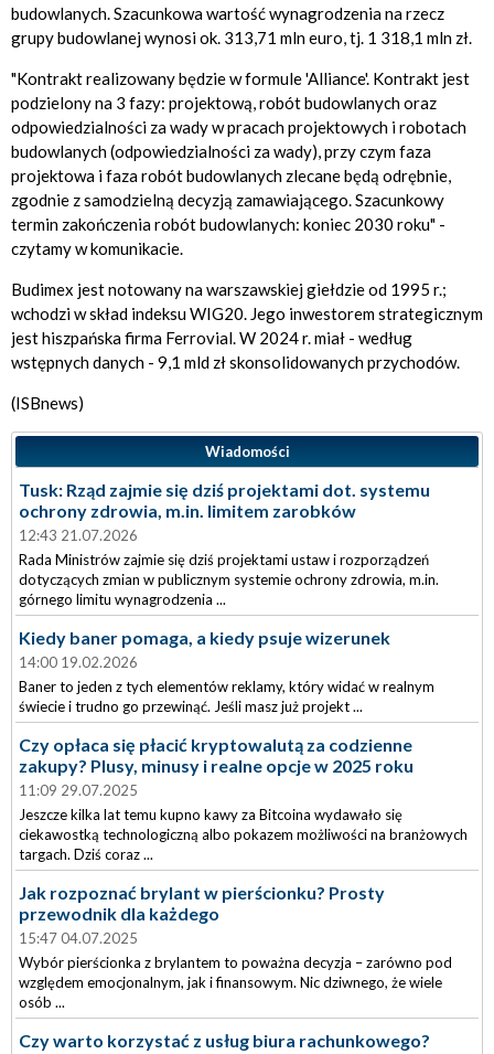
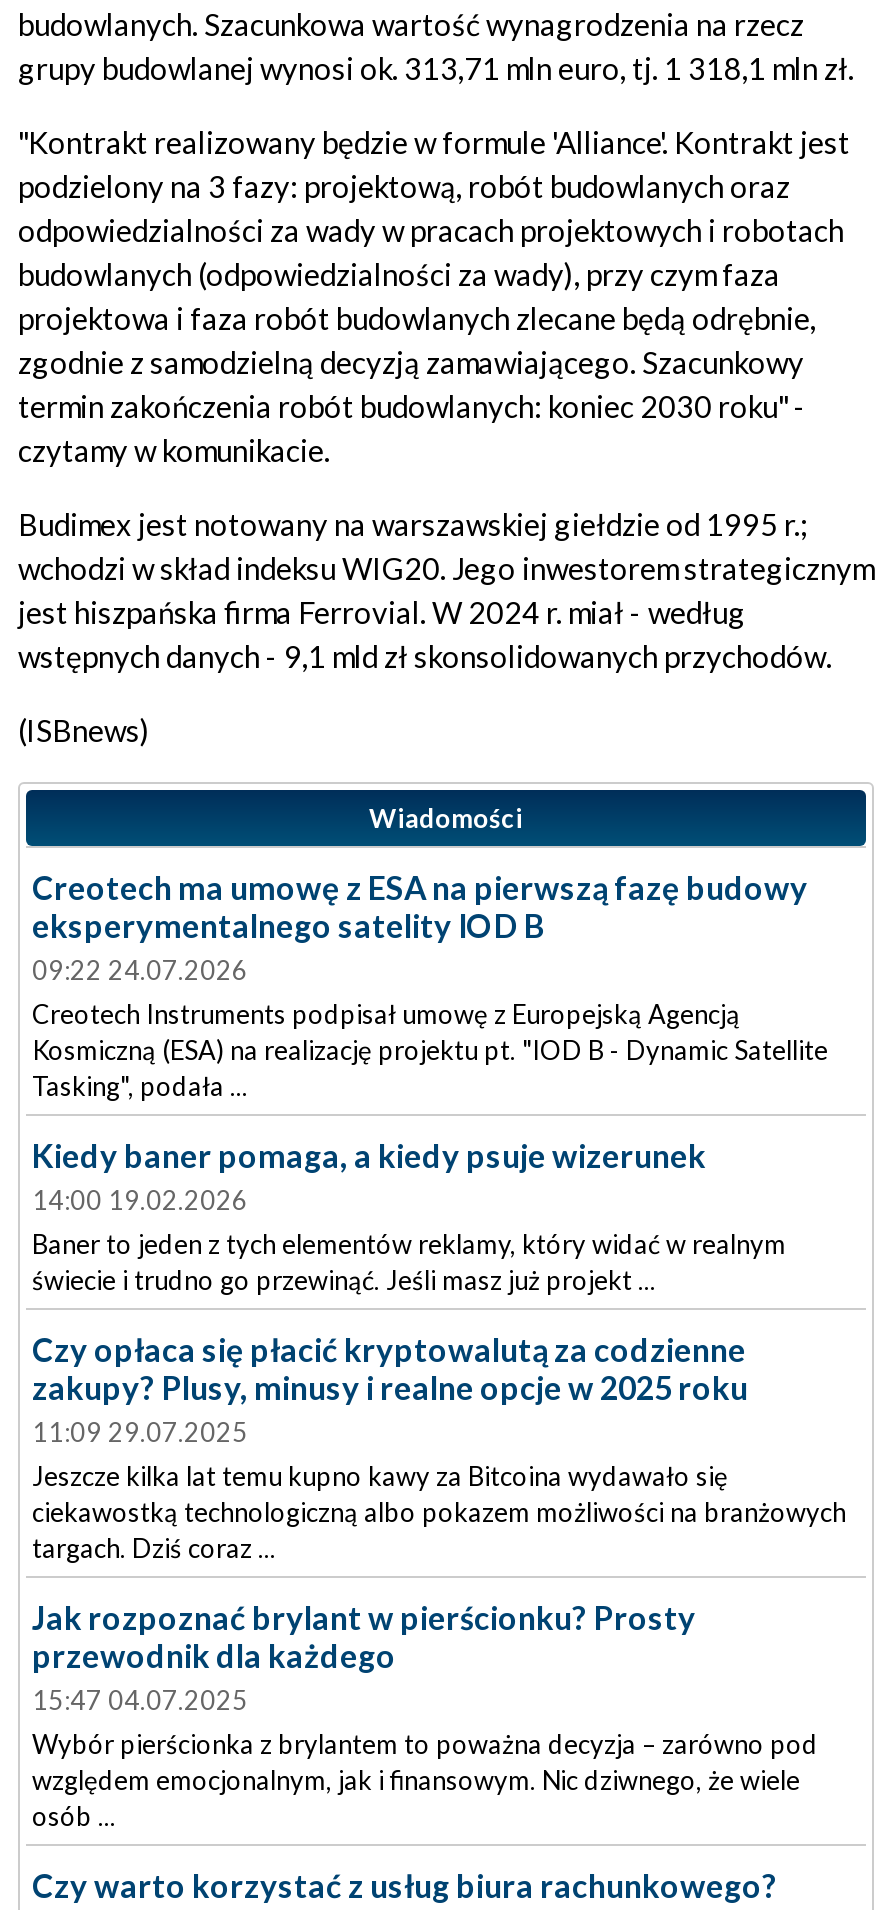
- Tusk: Rząd zajmie się dziś projektami dot. systemu
- ochrony zdrowia, m.in. limitem zarobków
- 12:43 21.07.2026
- Rada Ministrów zajmie się dziś projektami ustaw i rozporządzeń
- dotyczących zmian w publicznym systemie ochrony zdrowia, m.in.
- górnego limitu wynagrodzenia ...
+ Creotech ma umowę z ESA na pierwszą fazę budowy
+ eksperymentalnego satelity IOD B
+ 09:22 24.07.2026
+ Creotech Instruments podpisał umowę z Europejską Agencją
+ Kosmiczną (ESA) na realizację projektu pt. "IOD B - Dynamic Satellite
+ Tasking", podała ...
